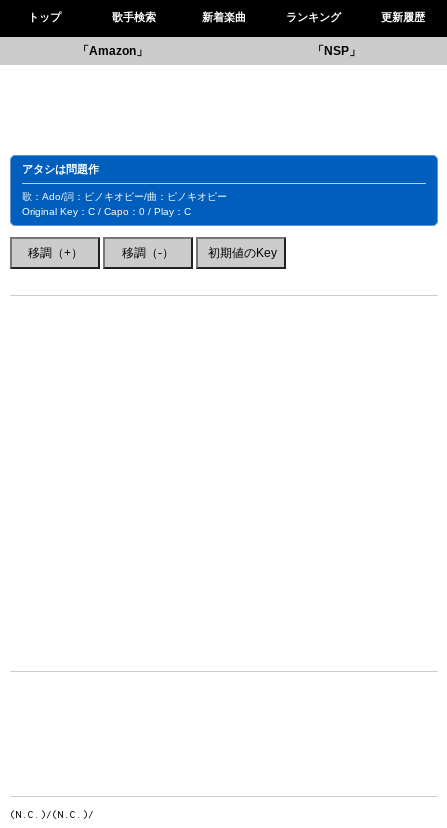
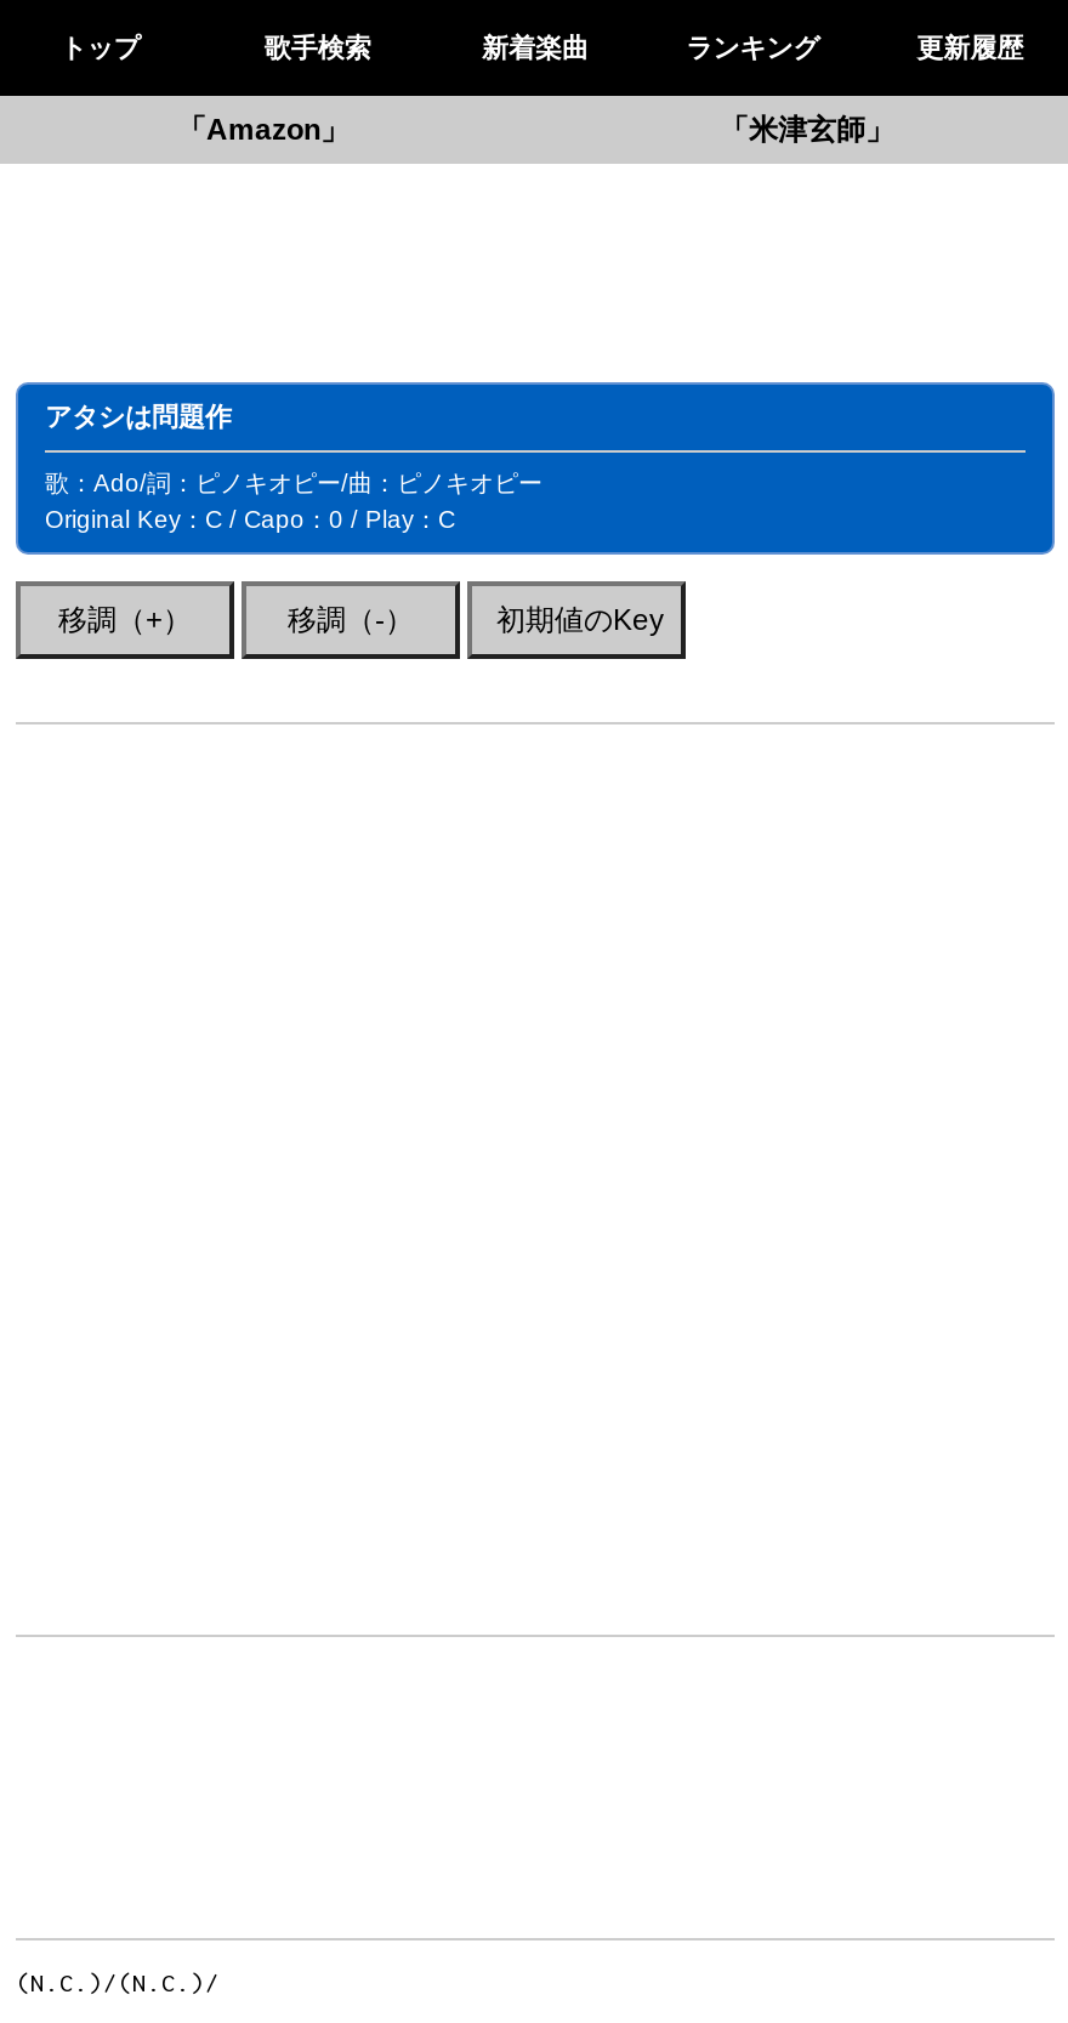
- 「NSP」
+ 「米津玄師」
